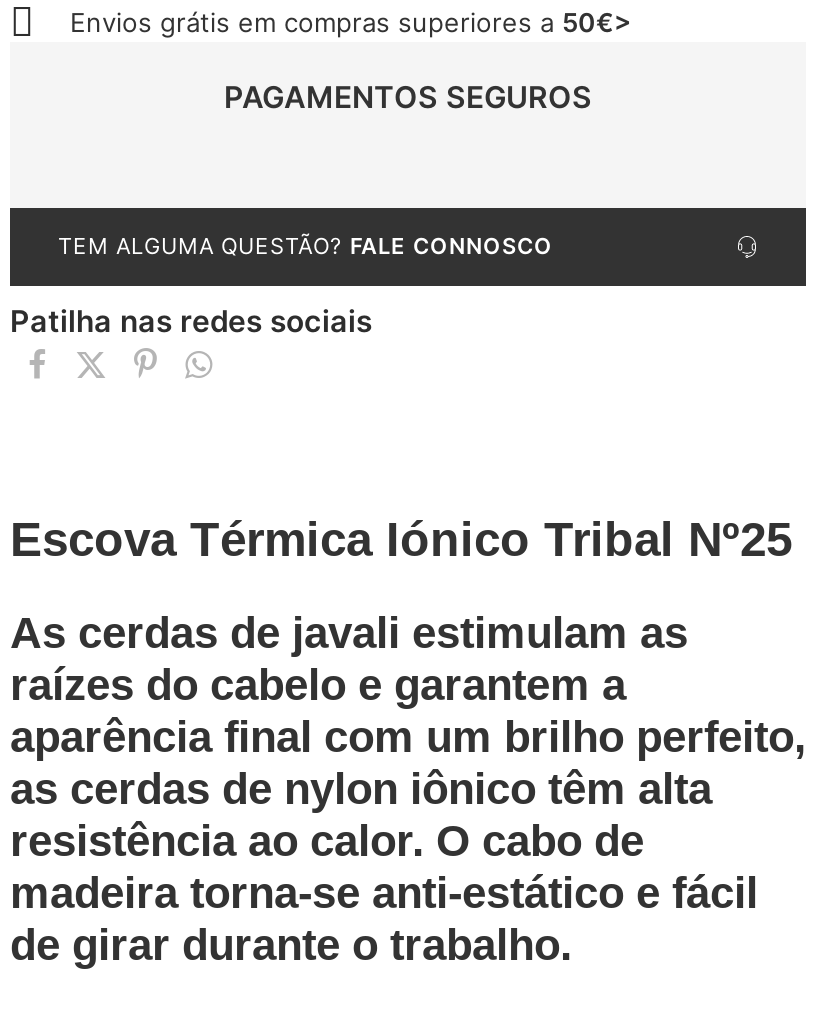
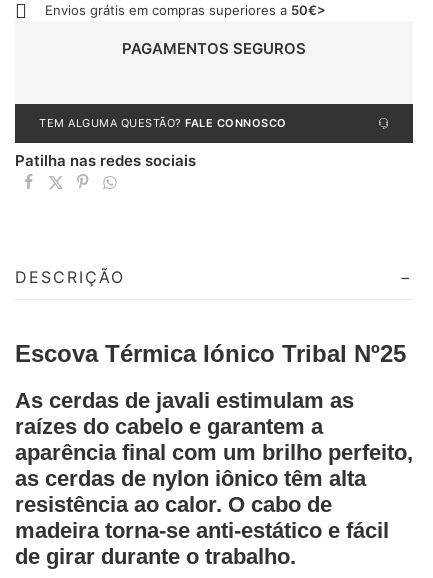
+ DESCRIÇÃO
